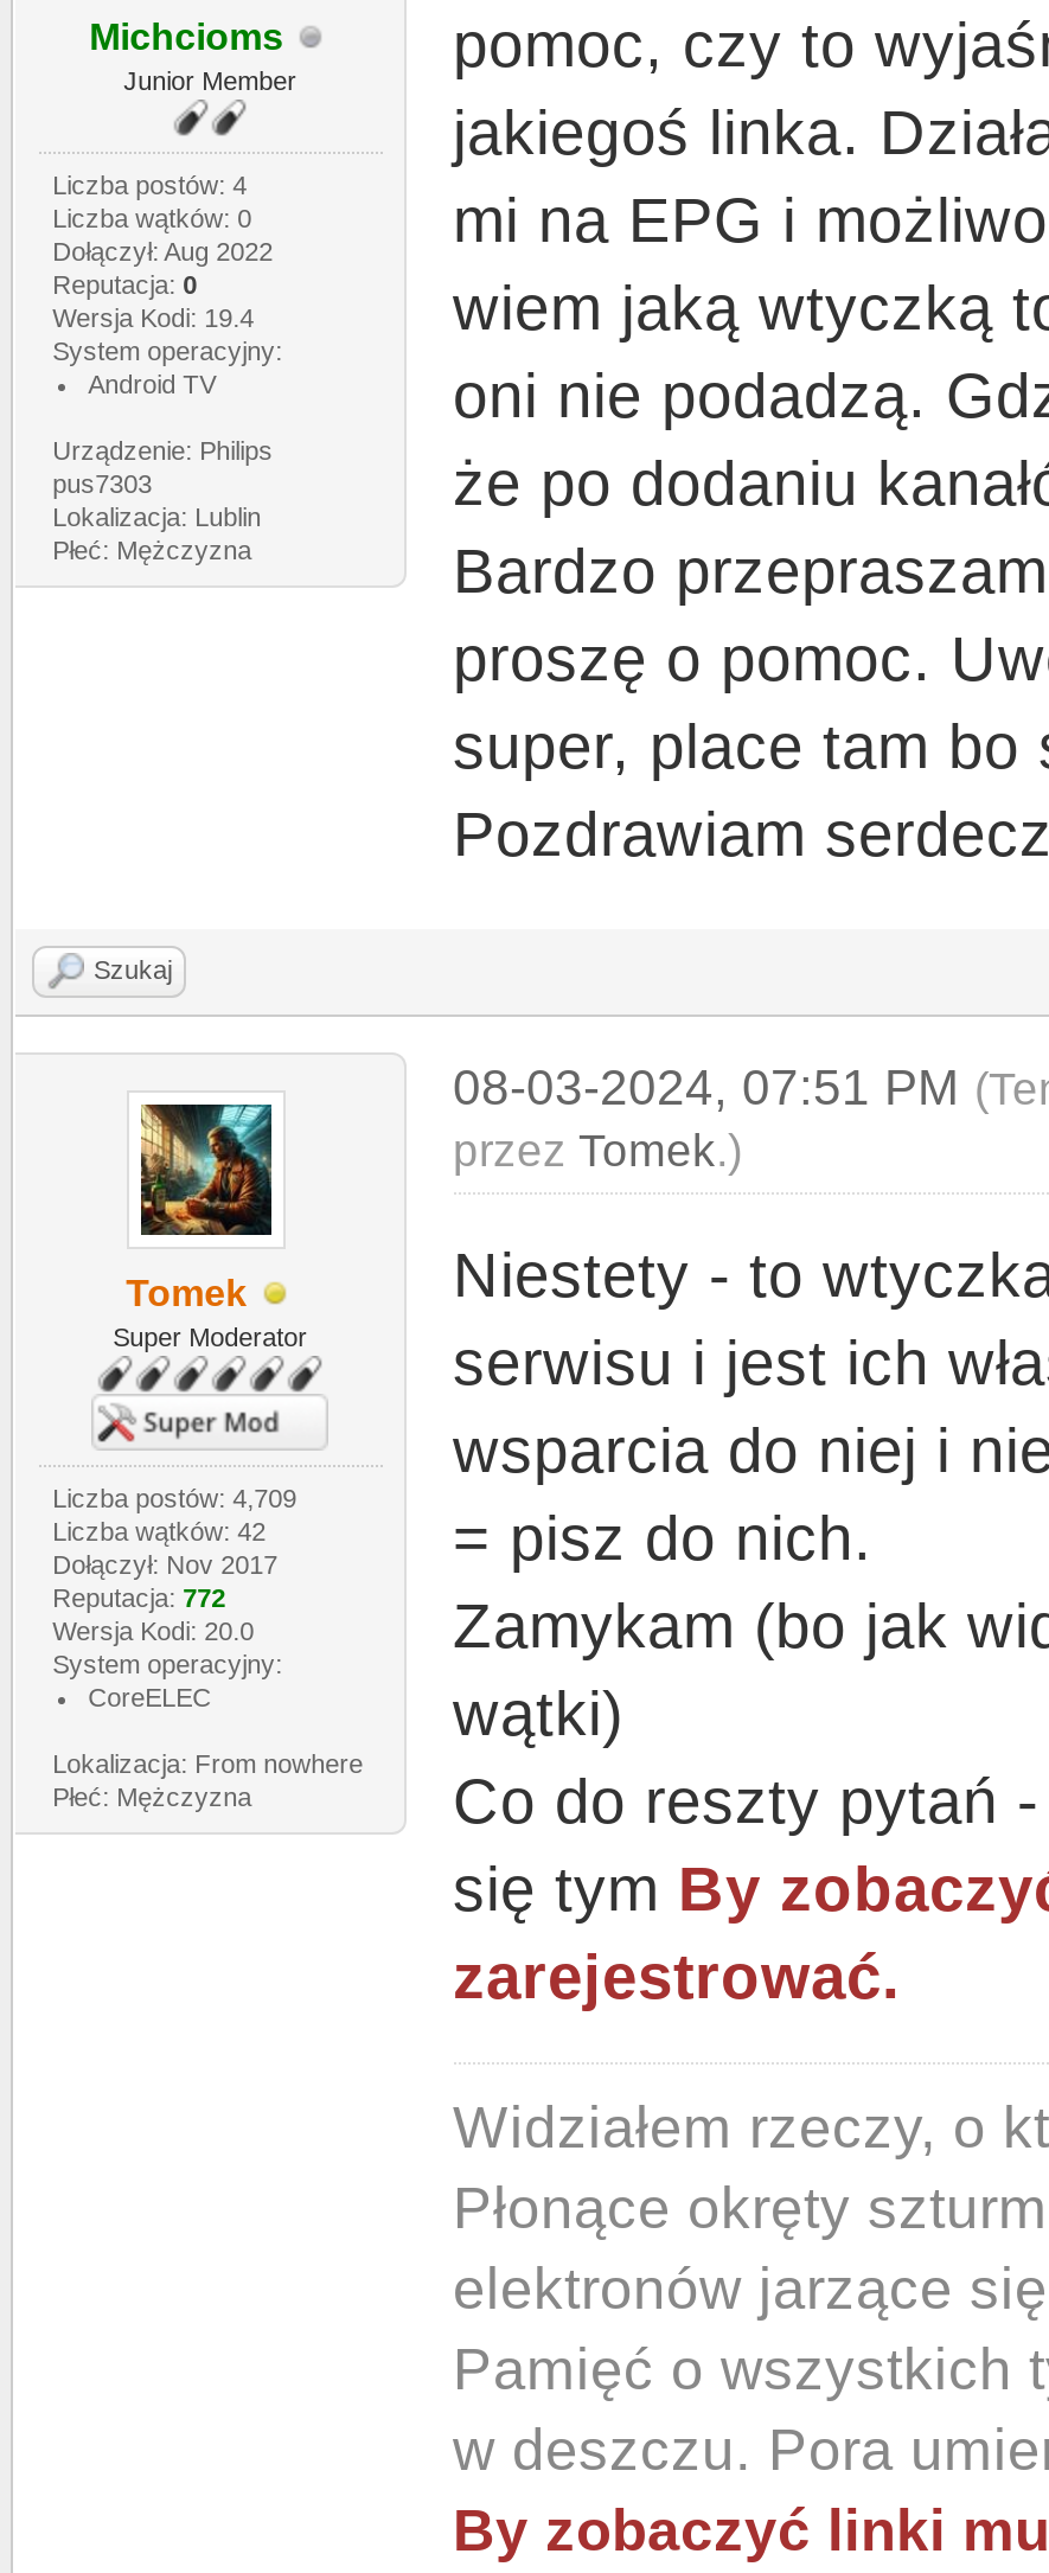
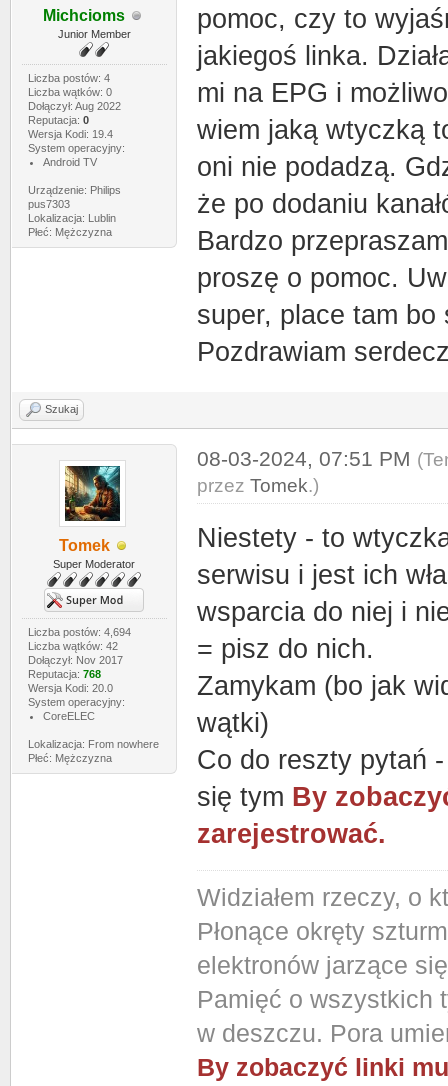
- Liczba postów: 4,709
+ Liczba postów: 4,694

- Reputacja: 772
+ Reputacja: 768
